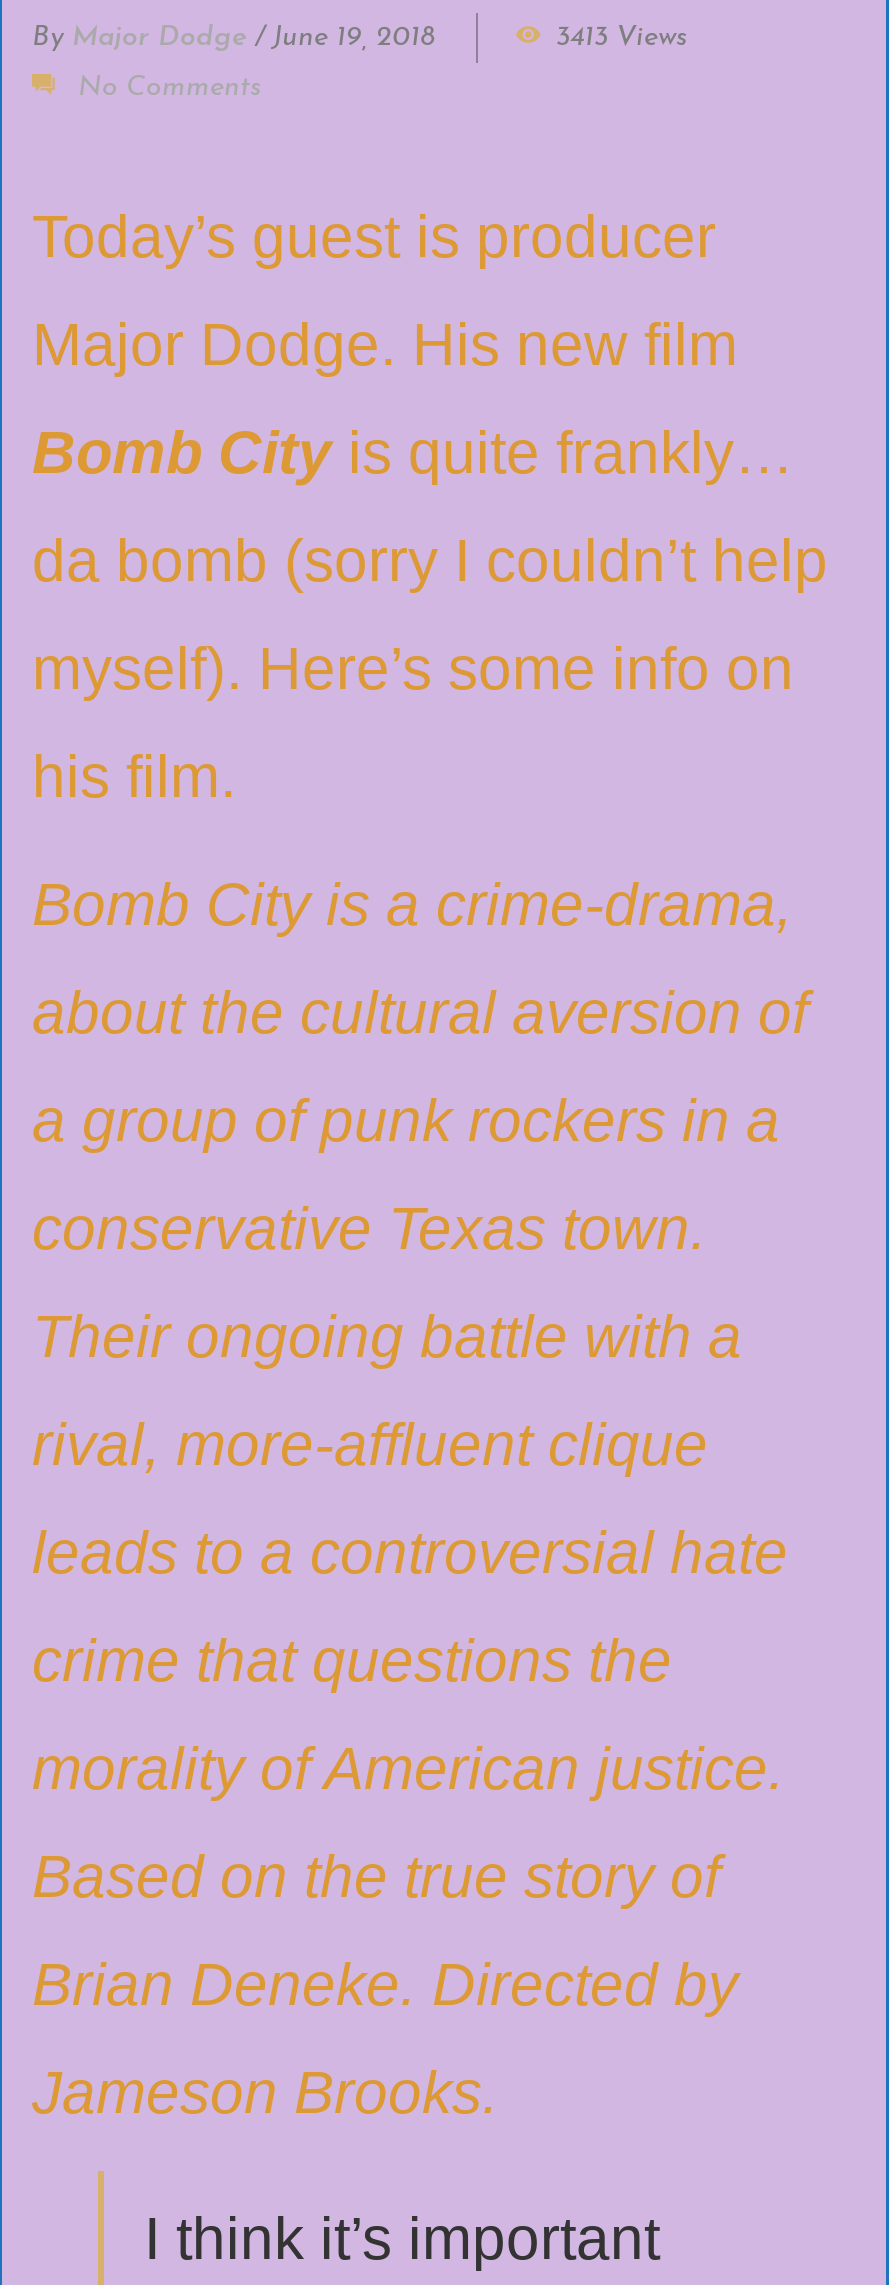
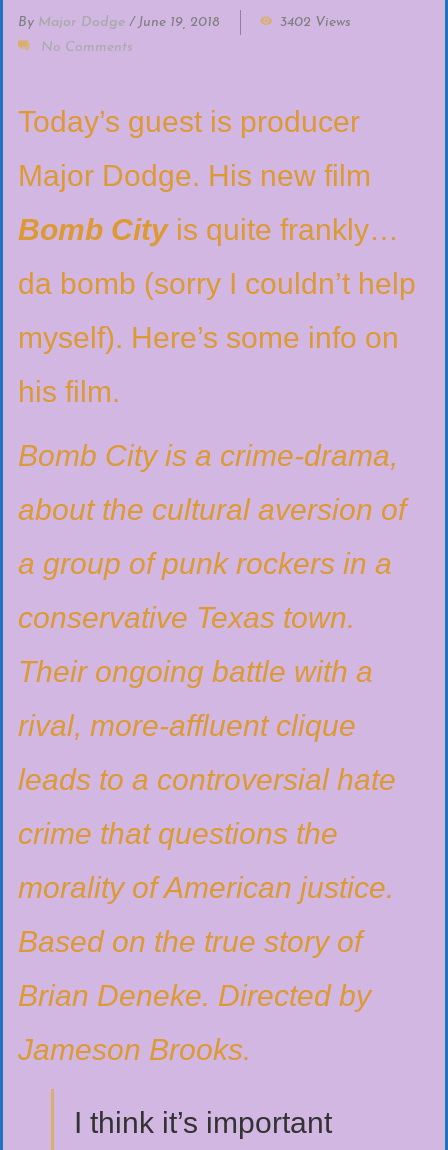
- 3413 Views
+ 3402 Views
